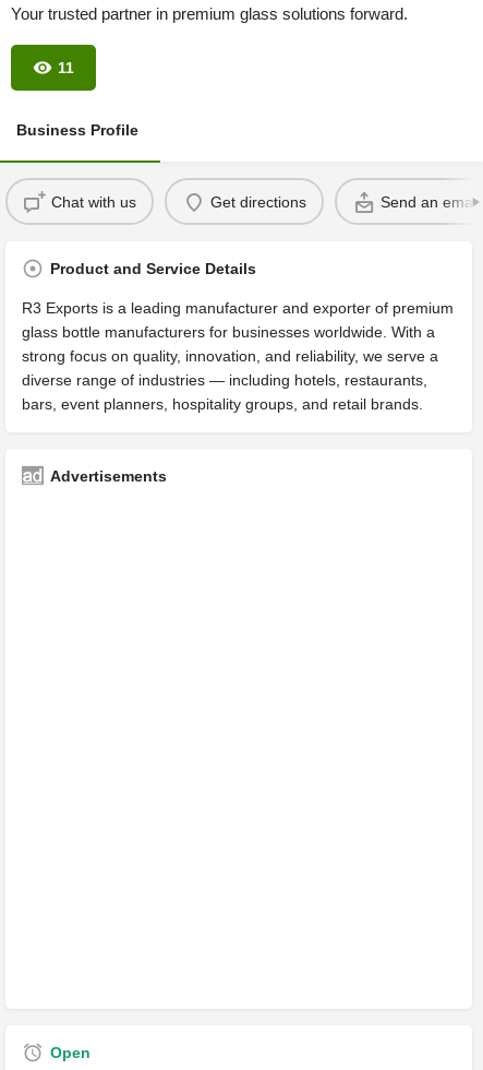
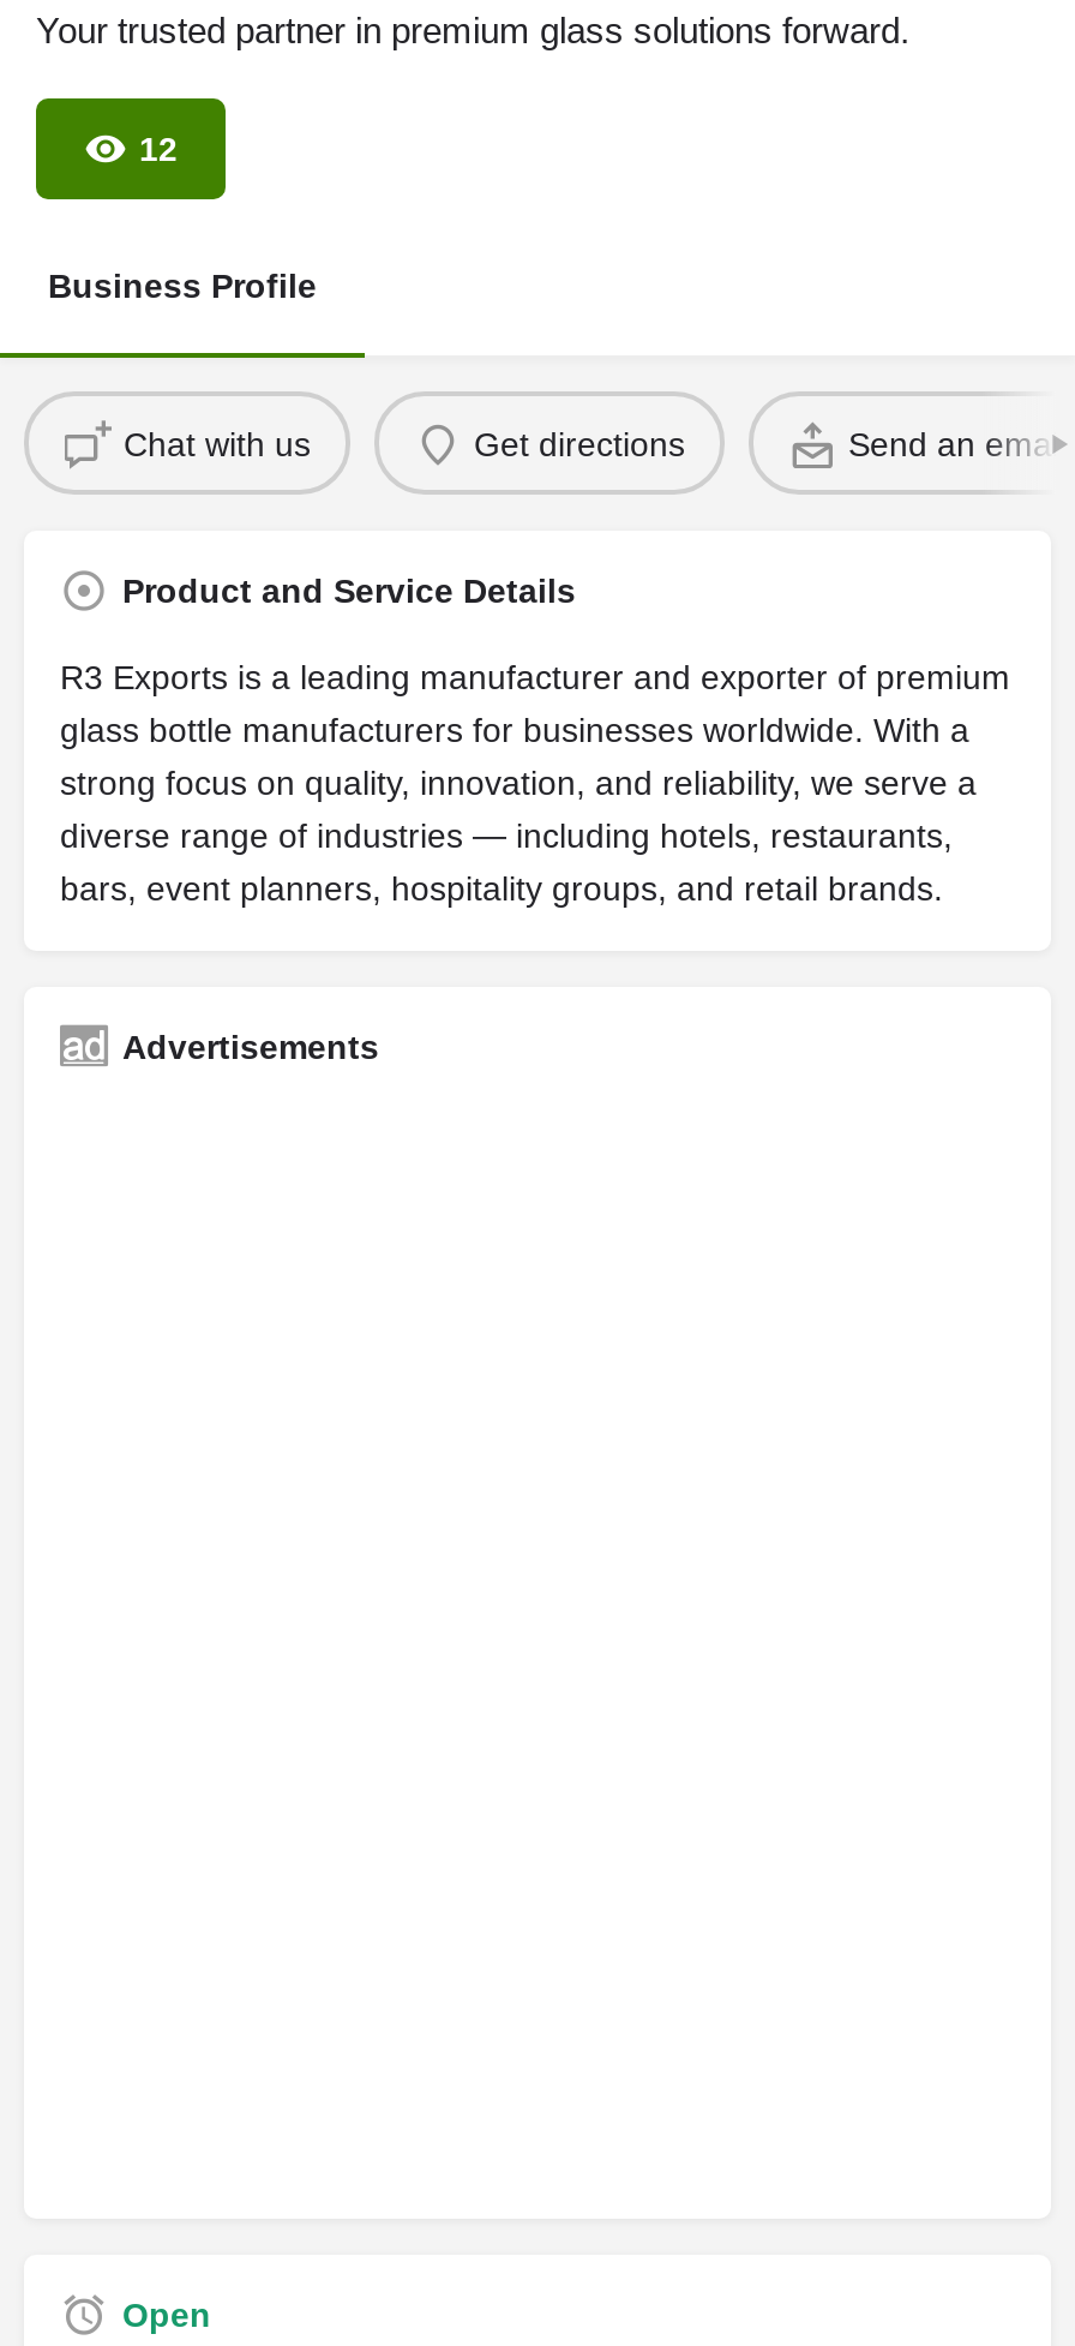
- 11
+ 12
